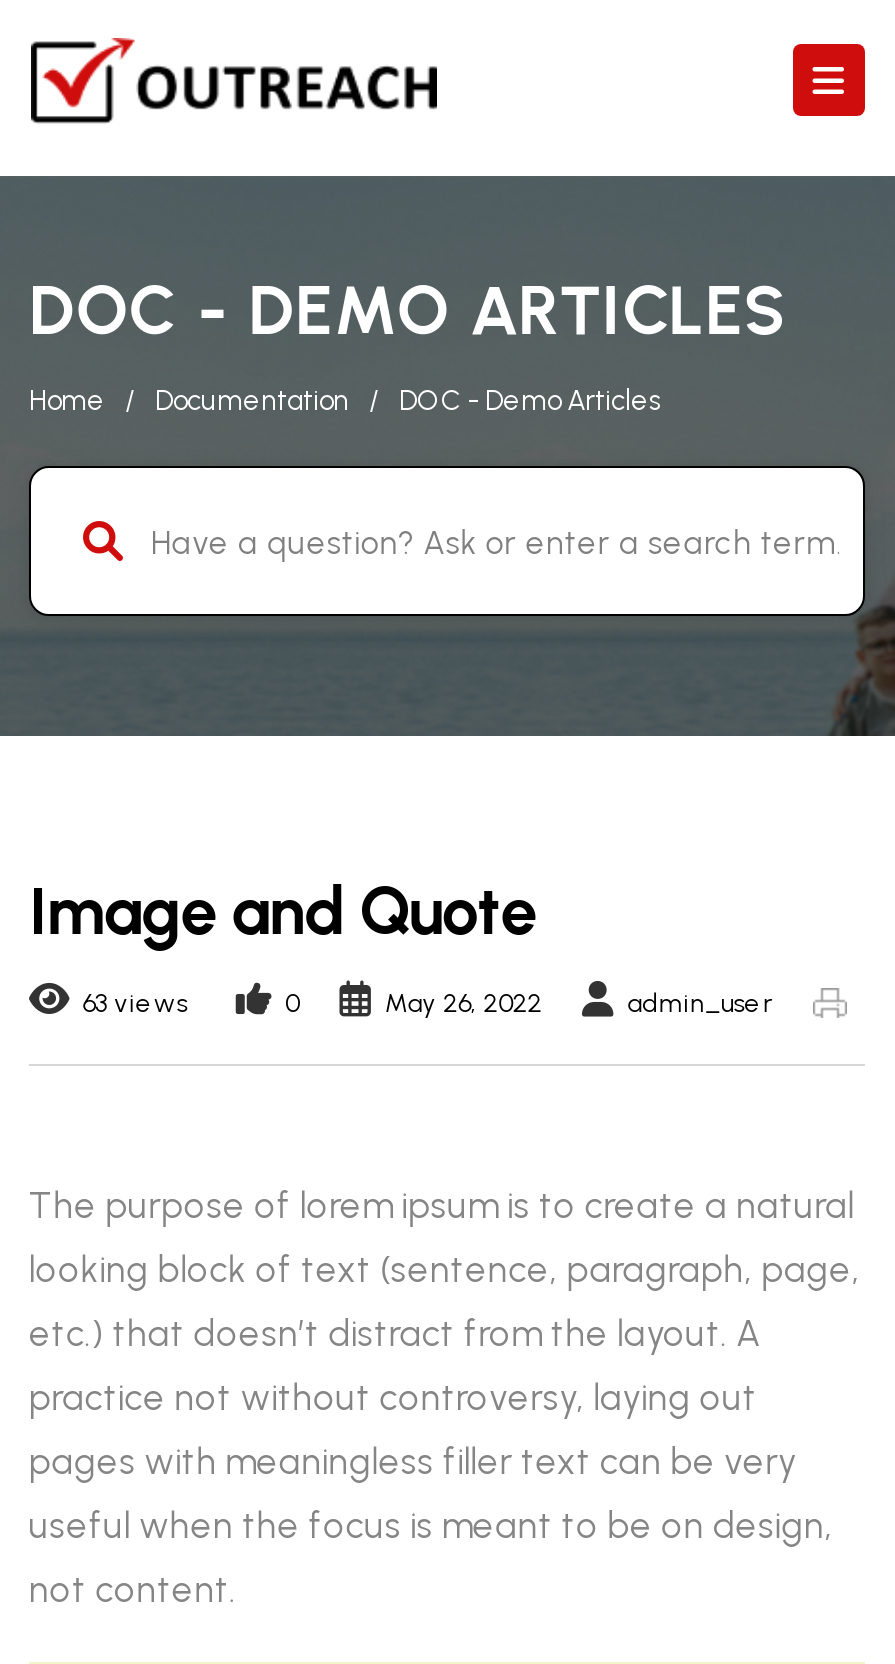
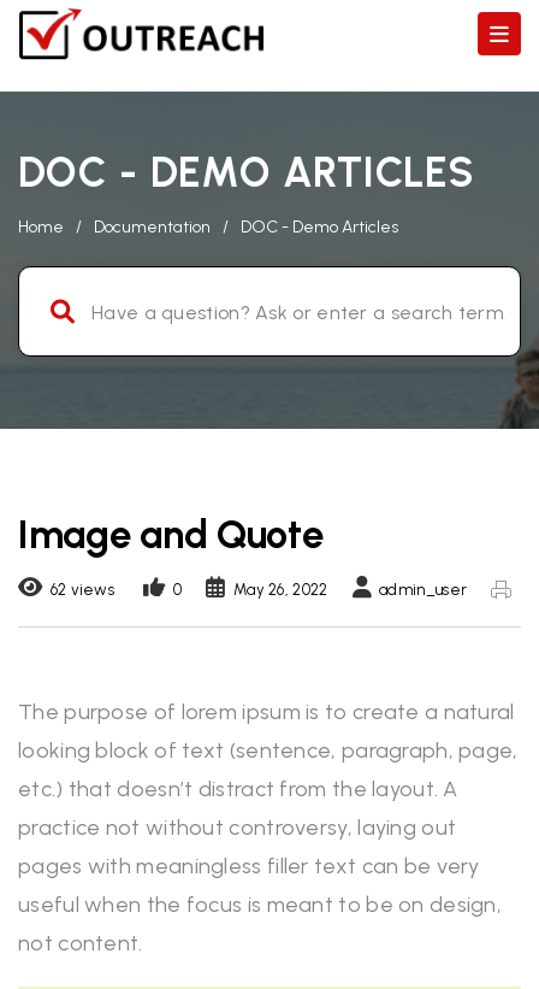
- 63 views
+ 62 views
